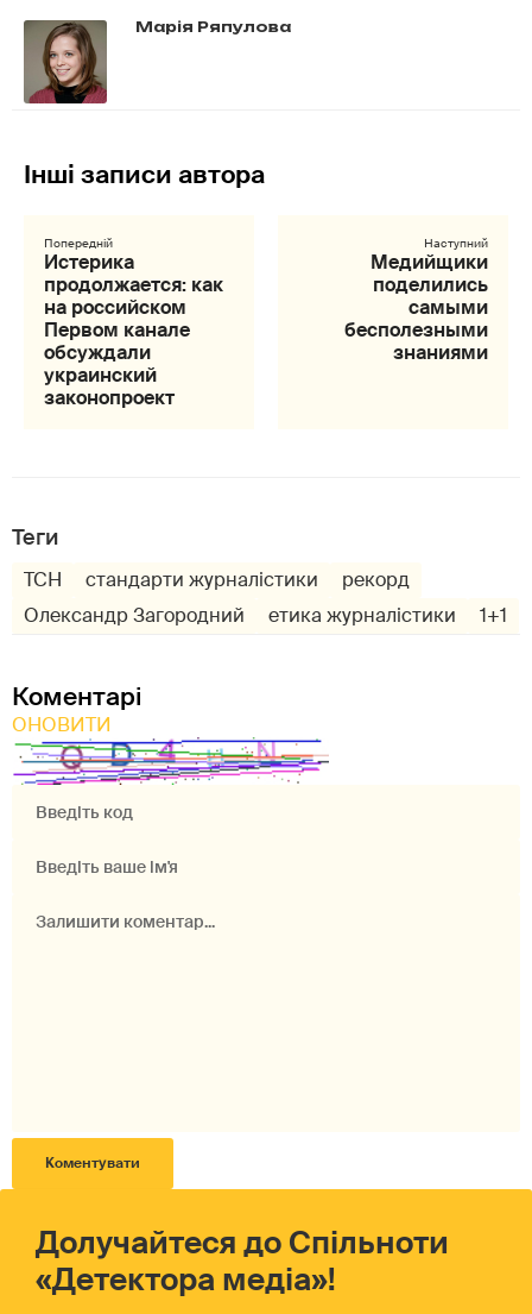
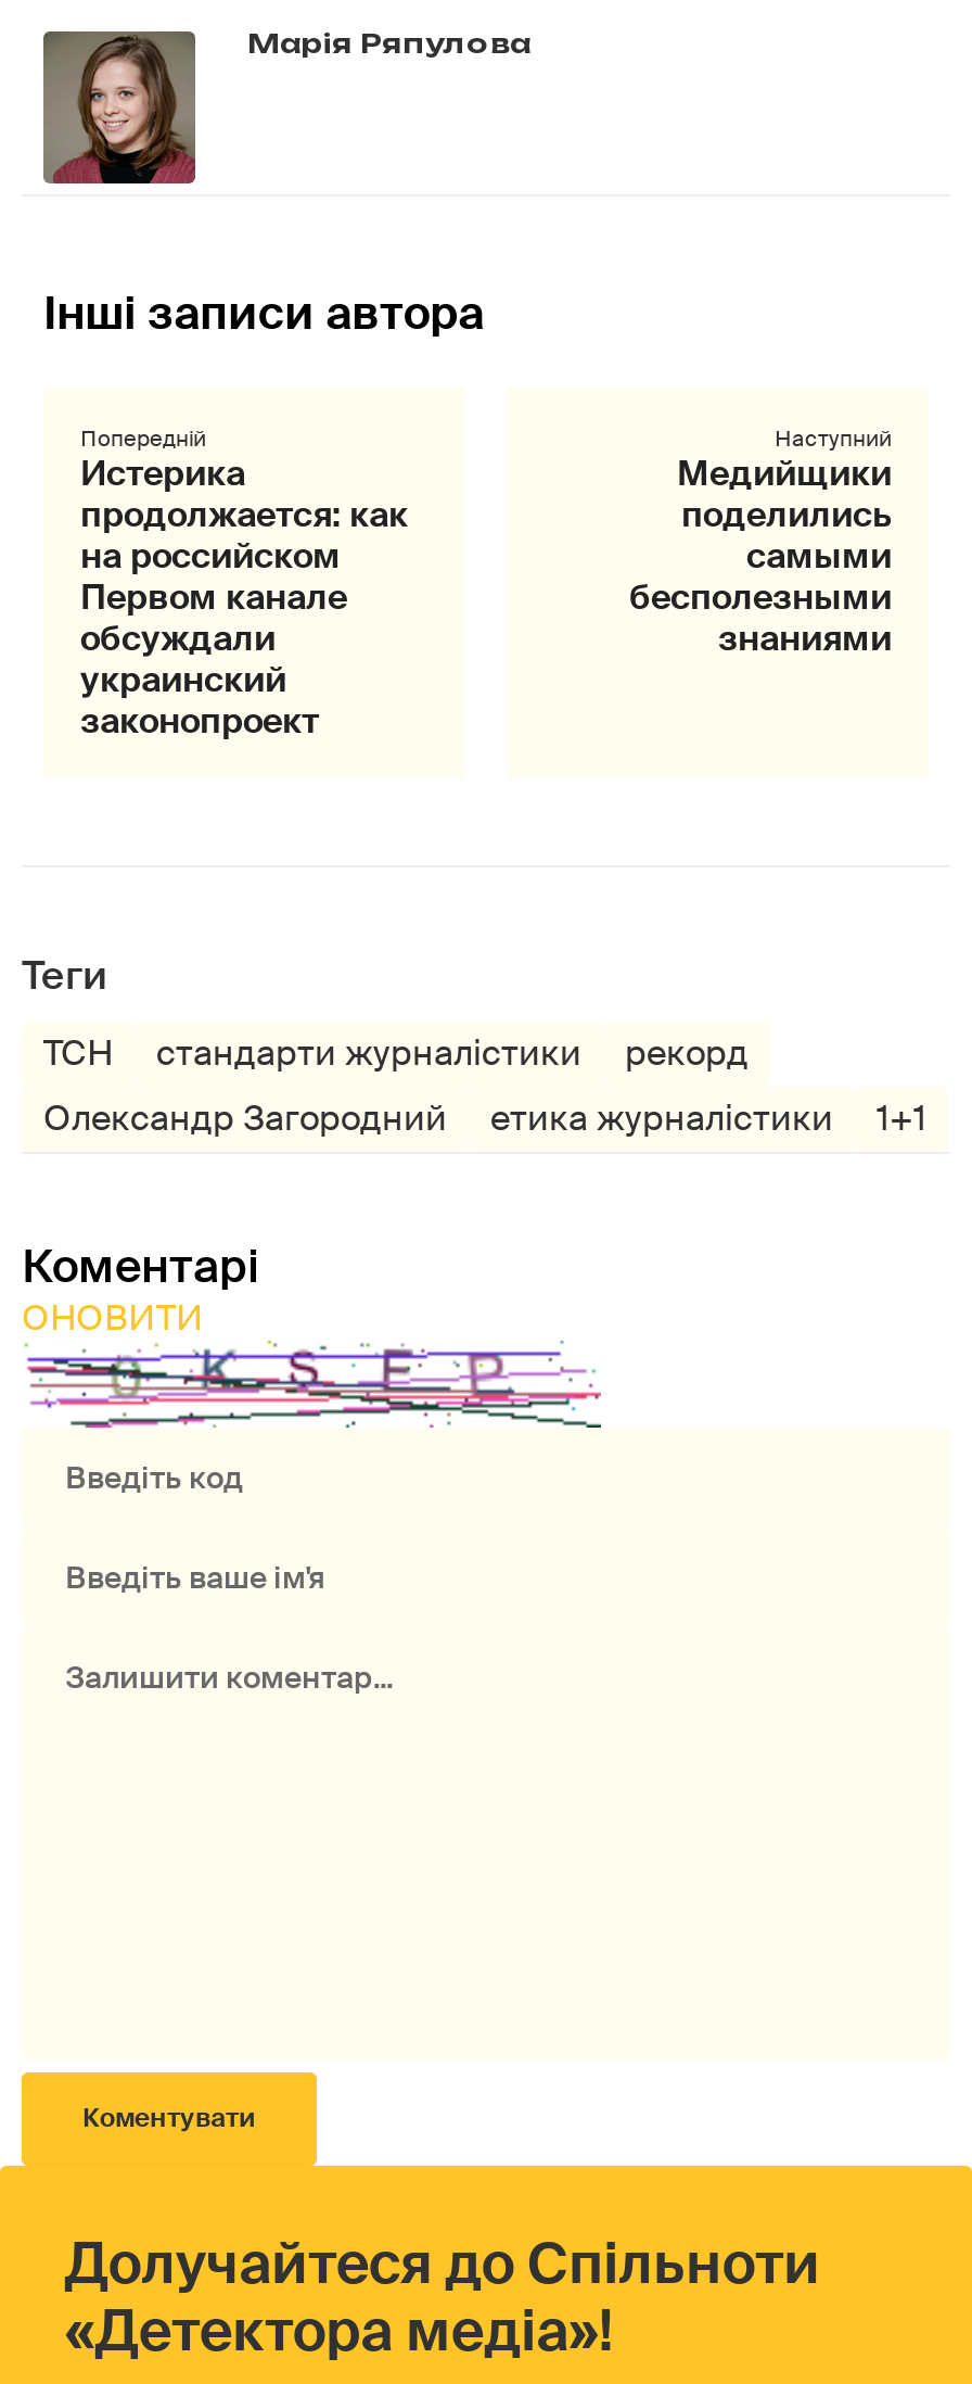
- [image]
+ [image]
